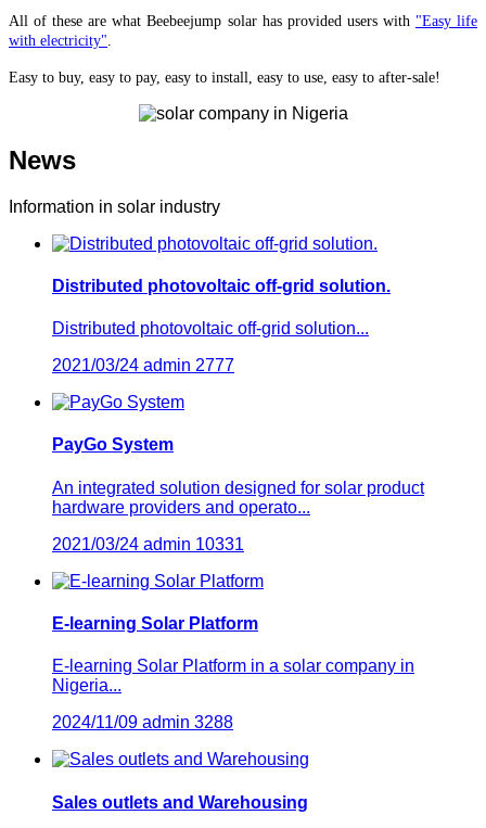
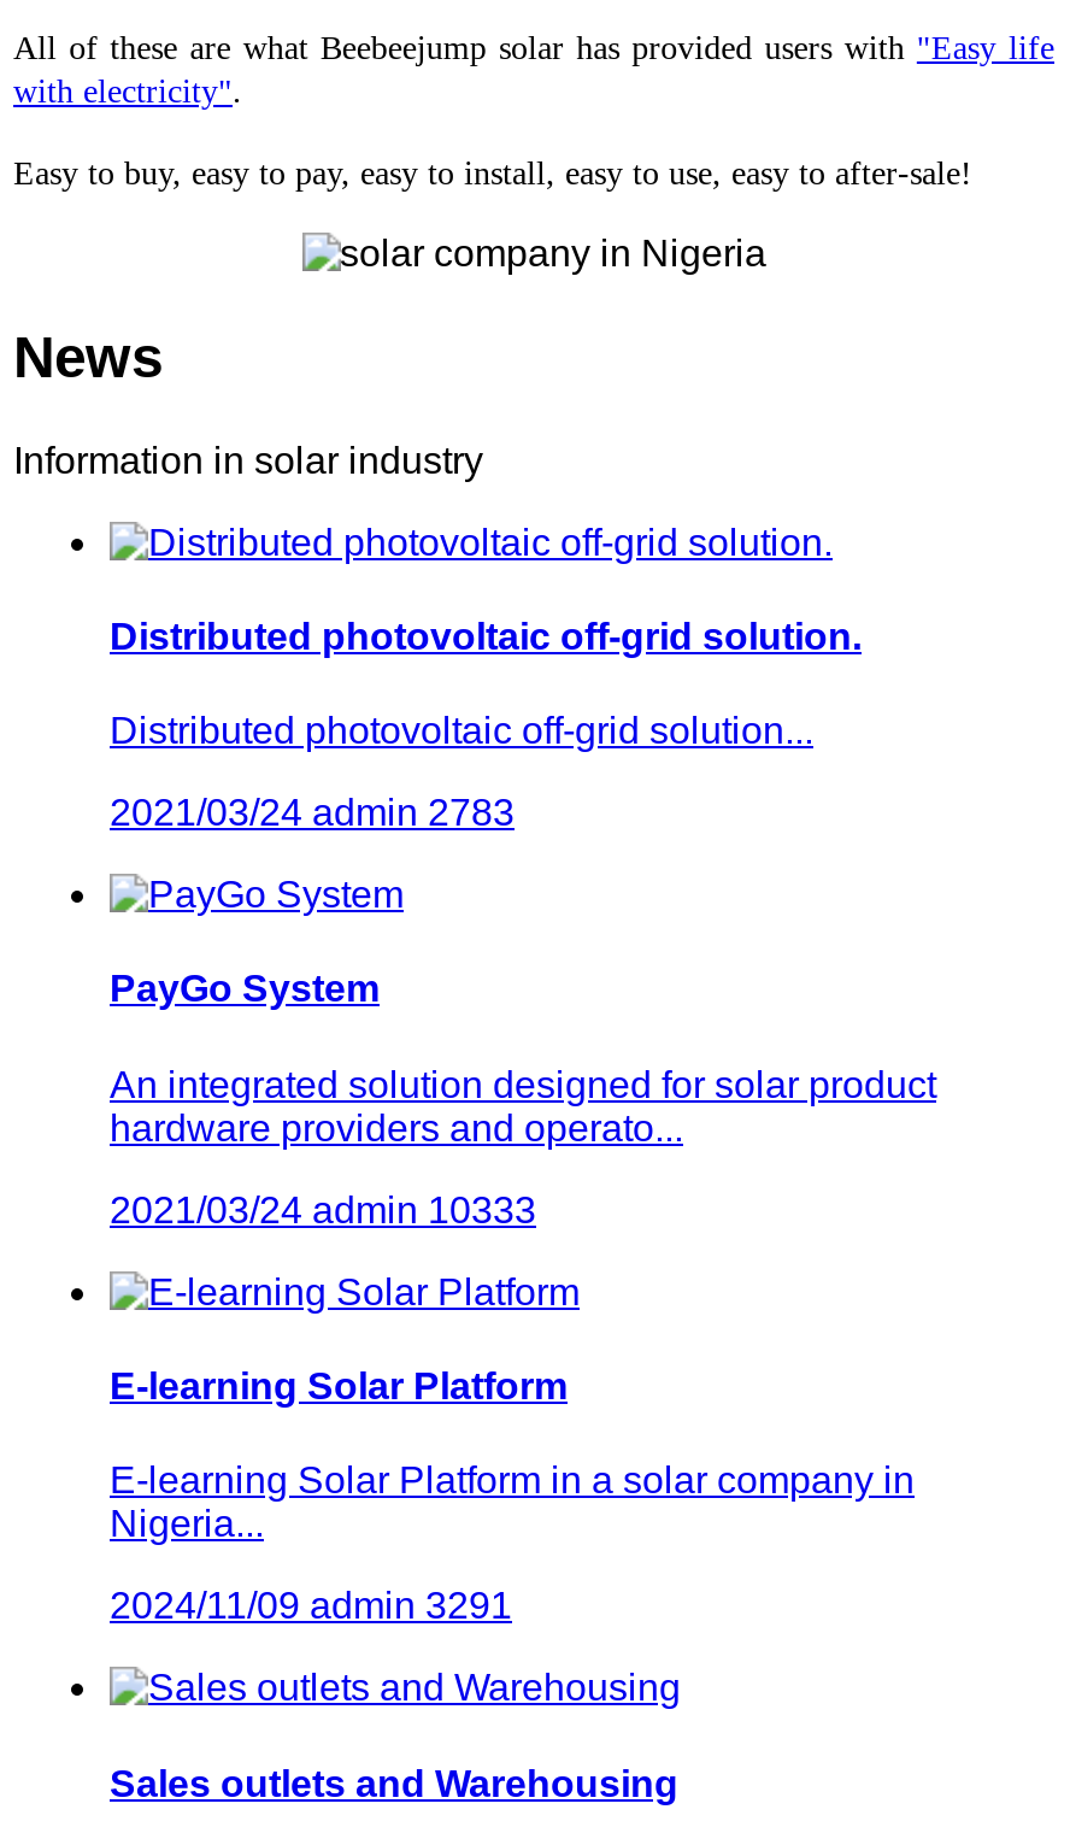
- 2021/03/24 admin 2777
+ 2021/03/24 admin 2783

- 2021/03/24 admin 10331
+ 2021/03/24 admin 10333

- 2024/11/09 admin 3288
+ 2024/11/09 admin 3291
